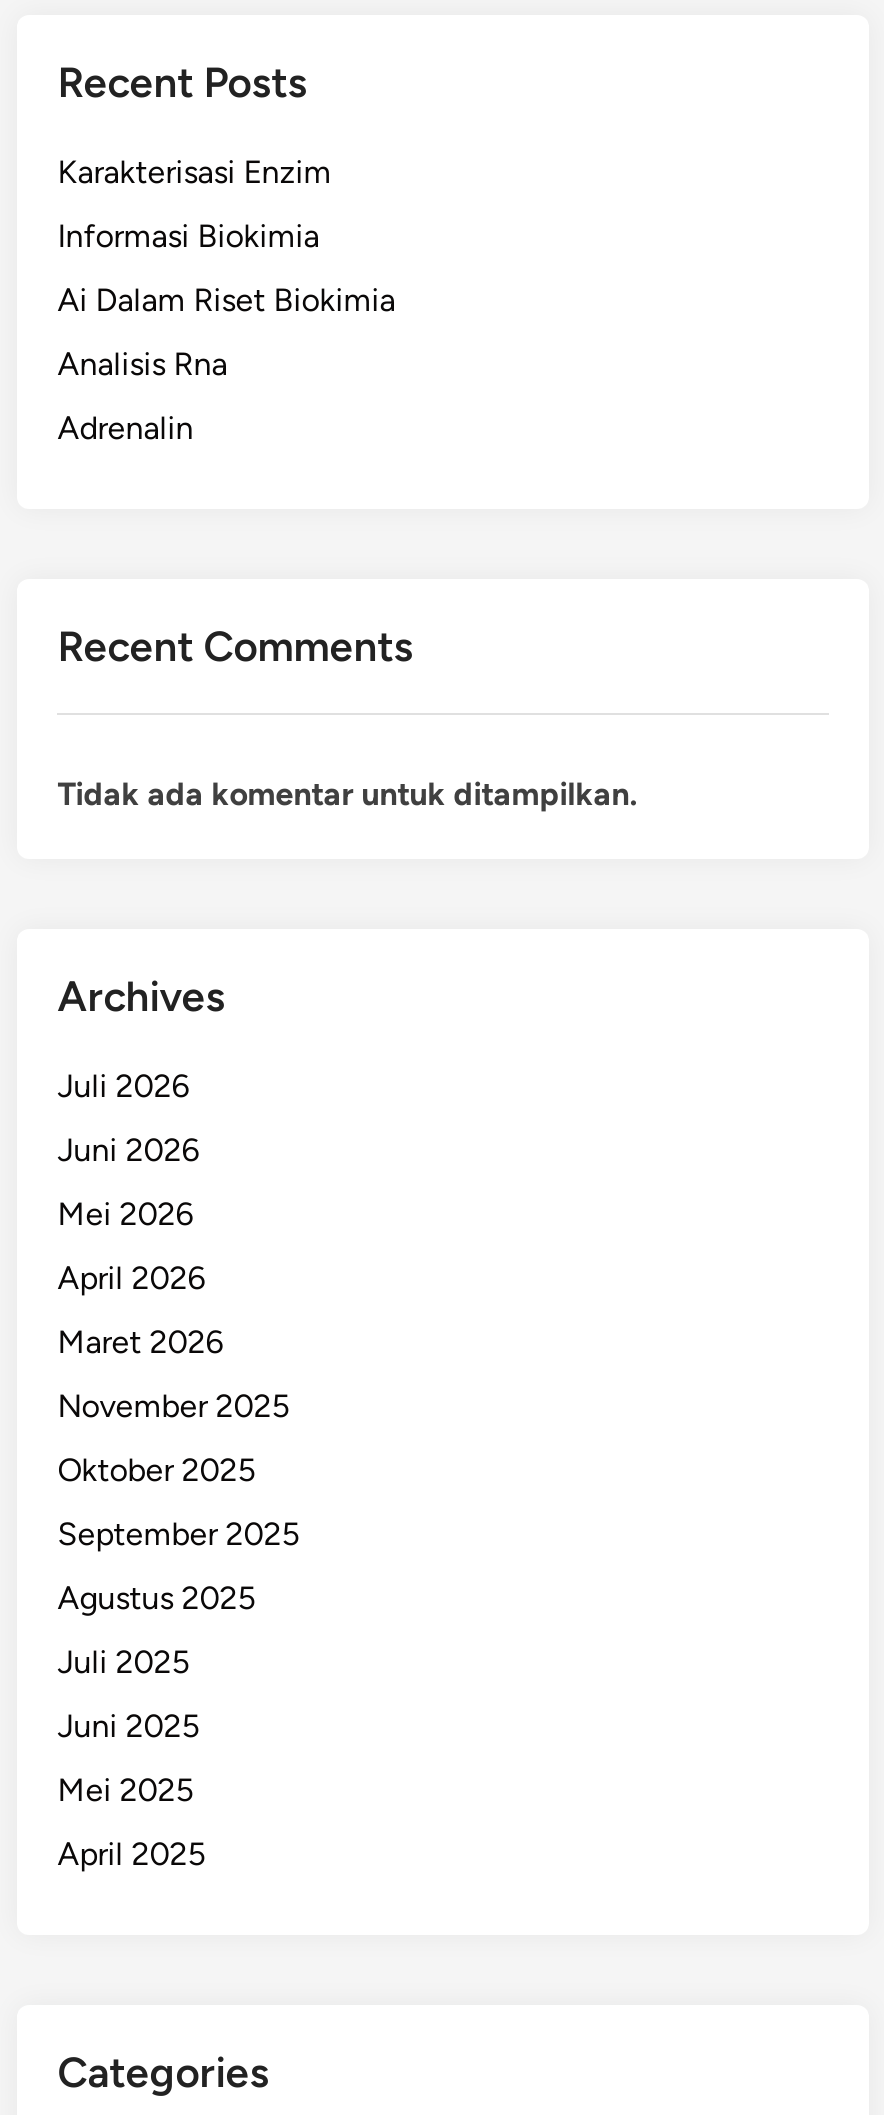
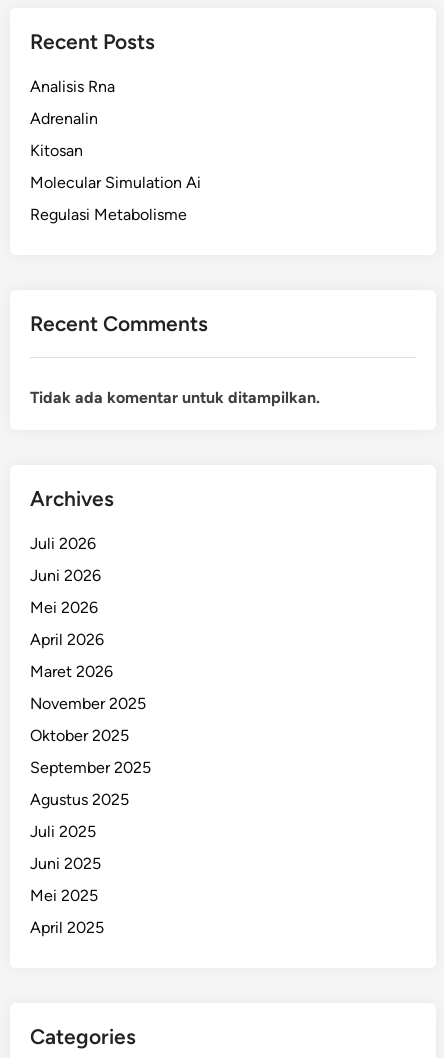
- Karakterisasi Enzim
- Informasi Biokimia
- Ai Dalam Riset Biokimia

moved up: Analisis Rna | Adrenalin

+ Kitosan
+ Molecular Simulation Ai
+ Regulasi Metabolisme
